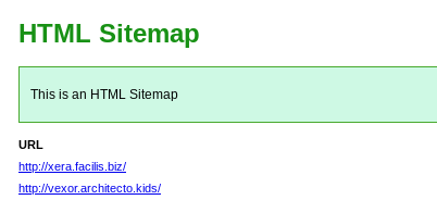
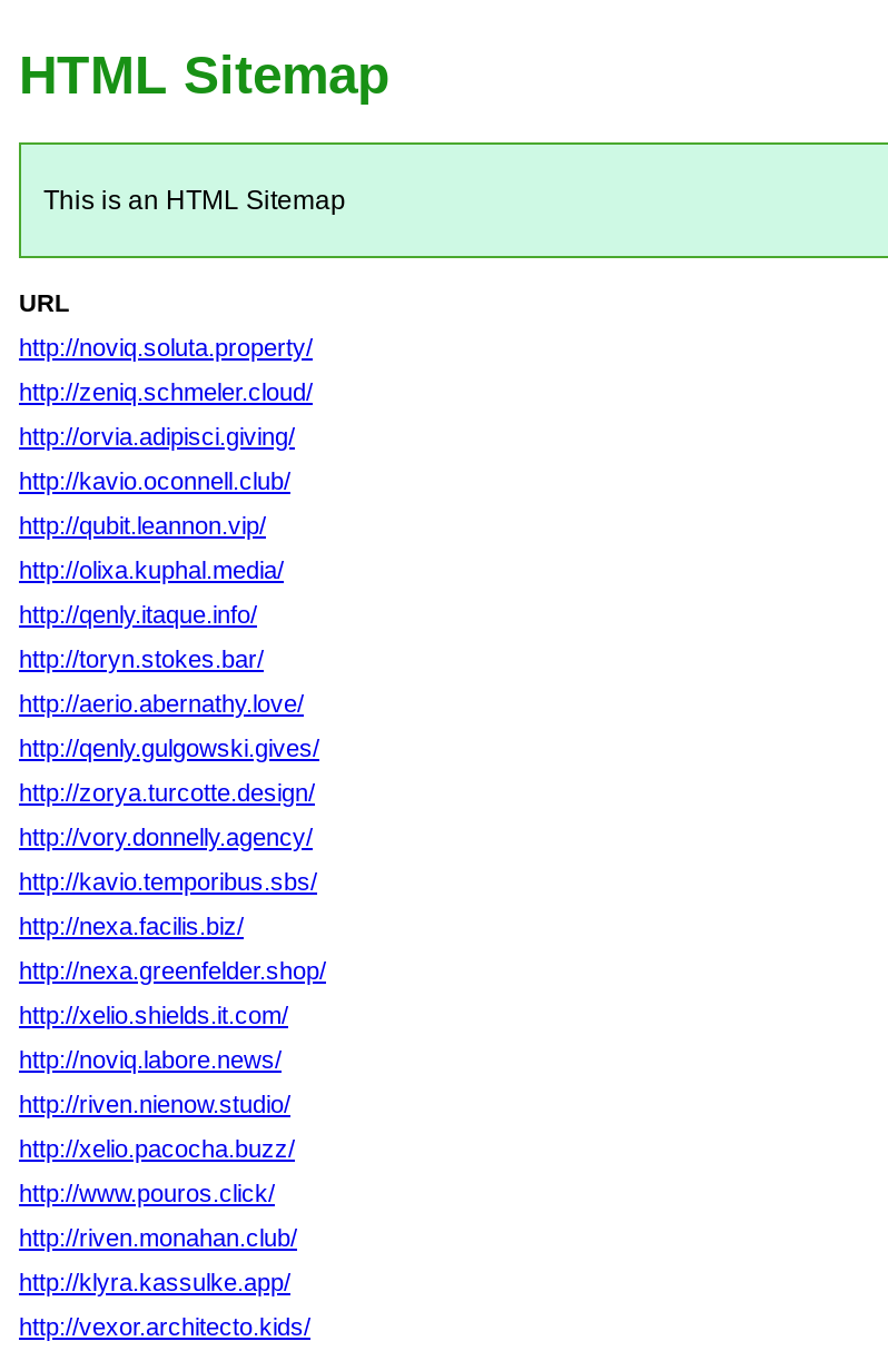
- http://xera.facilis.biz/
+ http://noviq.soluta.property/
+ http://zeniq.schmeler.cloud/
+ http://orvia.adipisci.giving/
+ http://kavio.oconnell.club/
+ http://qubit.leannon.vip/
+ http://olixa.kuphal.media/
+ http://qenly.itaque.info/
+ http://toryn.stokes.bar/
+ http://aerio.abernathy.love/
+ http://qenly.gulgowski.gives/
+ http://zorya.turcotte.design/
+ http://vory.donnelly.agency/
+ http://kavio.temporibus.sbs/
+ http://nexa.facilis.biz/
+ http://nexa.greenfelder.shop/
+ http://xelio.shields.it.com/
+ http://noviq.labore.news/
+ http://riven.nienow.studio/
+ http://xelio.pacocha.buzz/
+ http://www.pouros.click/
+ http://riven.monahan.club/
+ http://klyra.kassulke.app/
